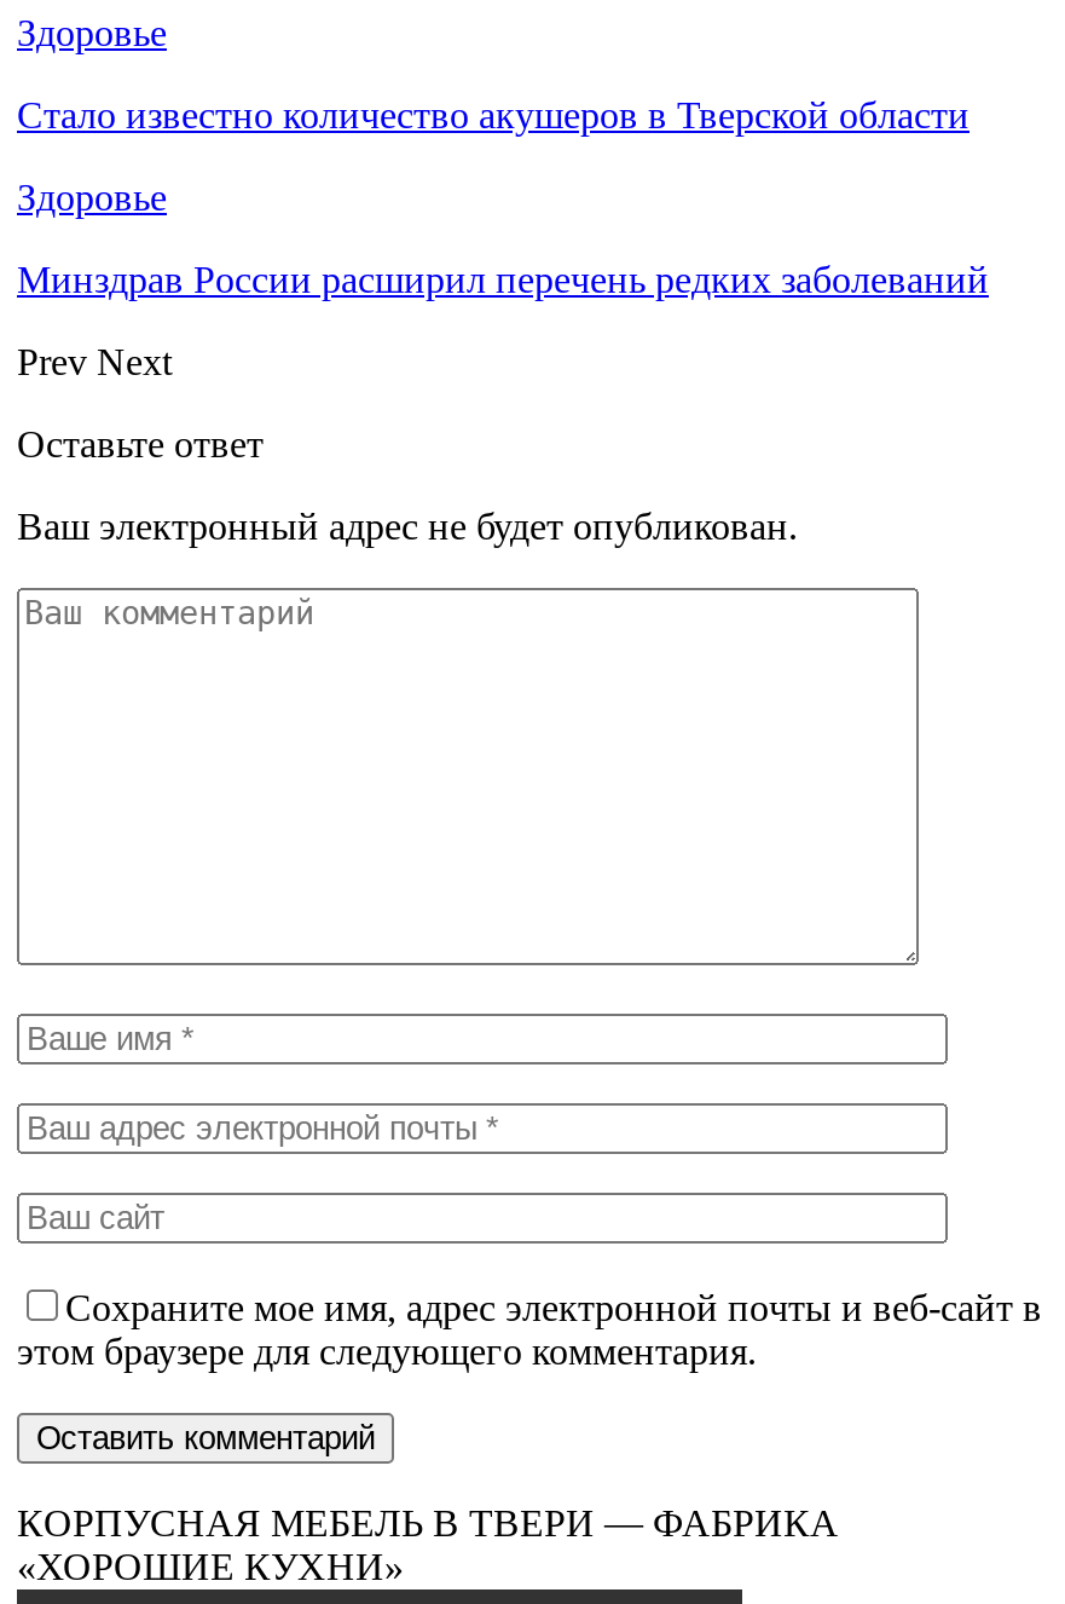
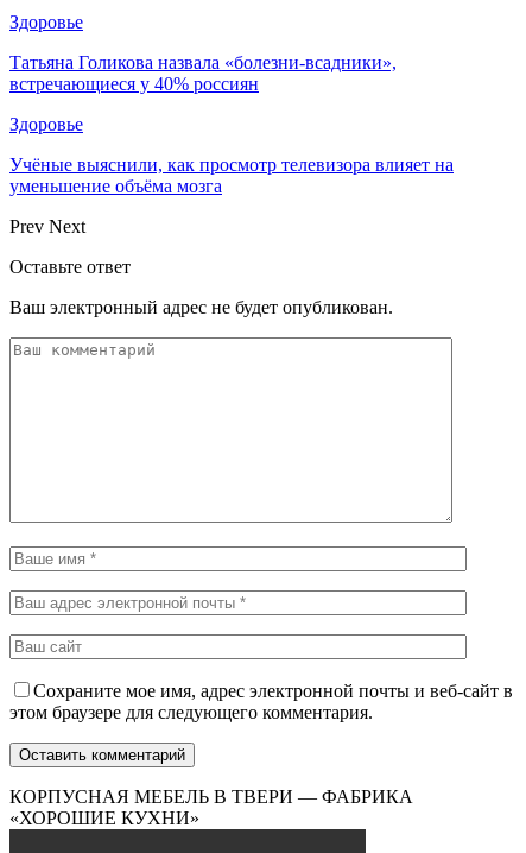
- Стало известно количество акушеров в Тверской области
+ Татьяна Голикова назвала «болезни-всадники»,
+ встречающиеся у 40% россиян

- Минздрав России расширил перечень редких заболеваний
+ Учёные выяснили, как просмотр телевизора влияет на
+ уменьшение объёма мозга
